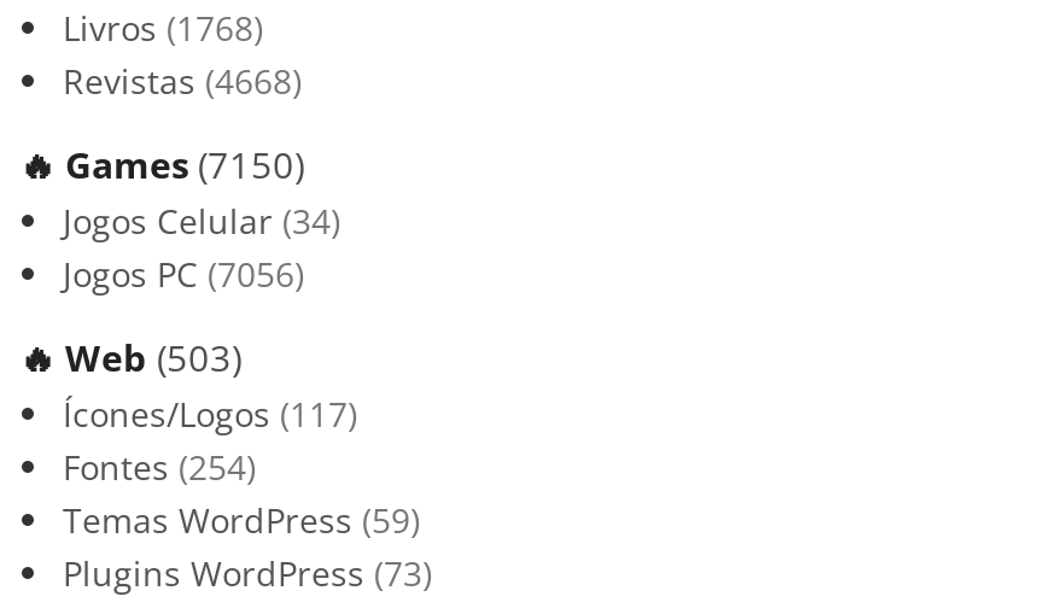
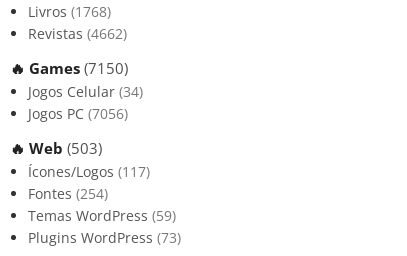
- Revistas (4668)
+ Revistas (4662)
